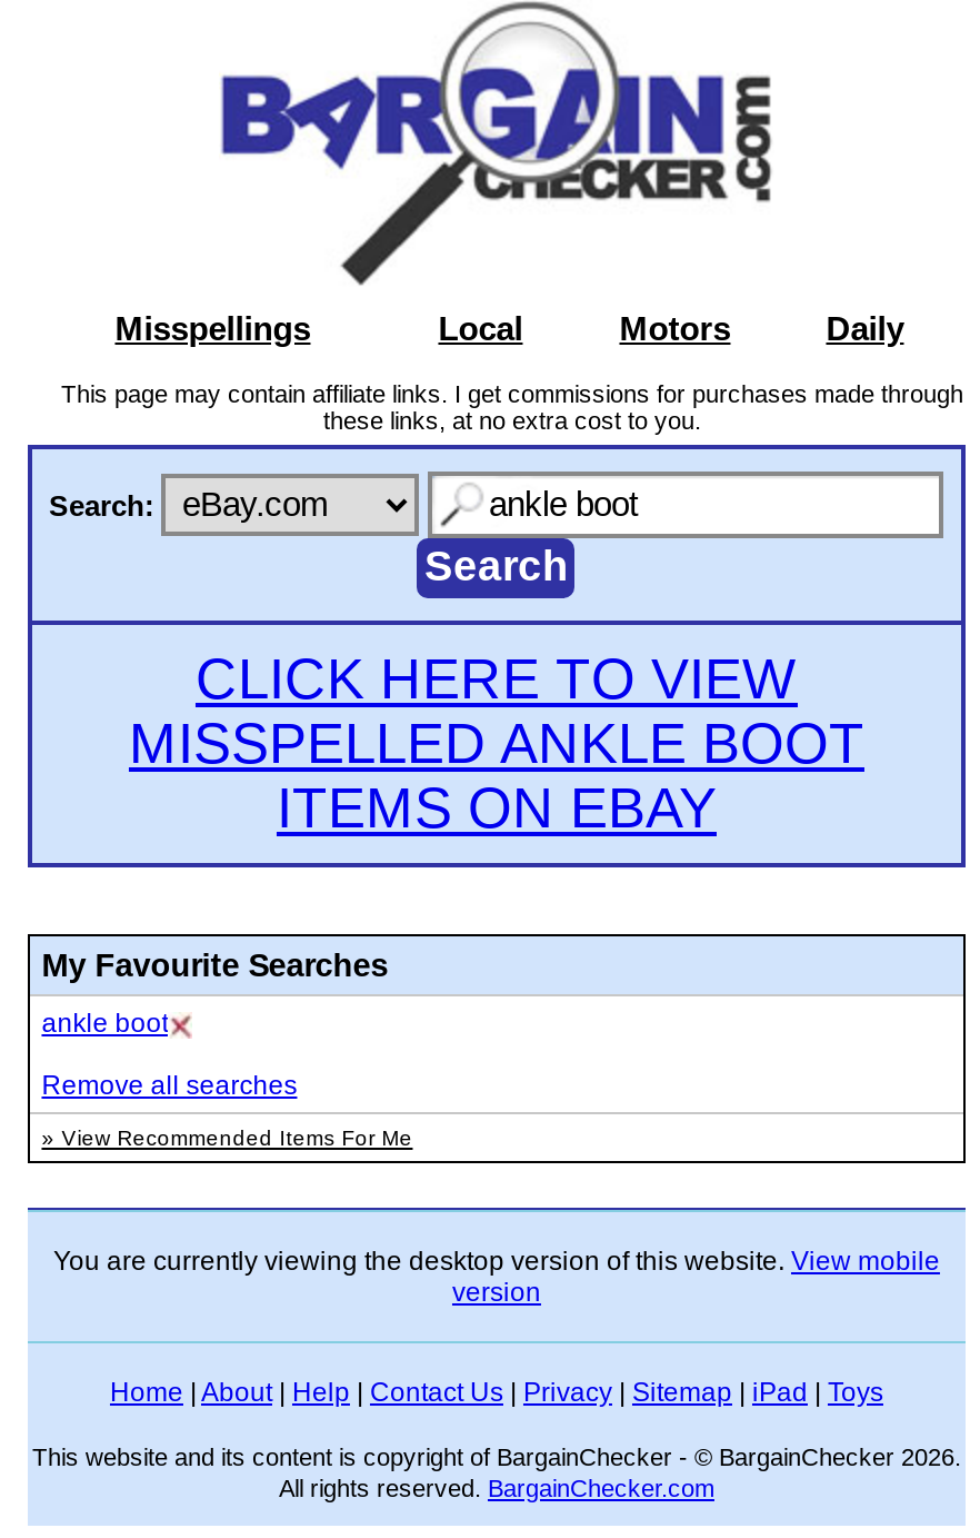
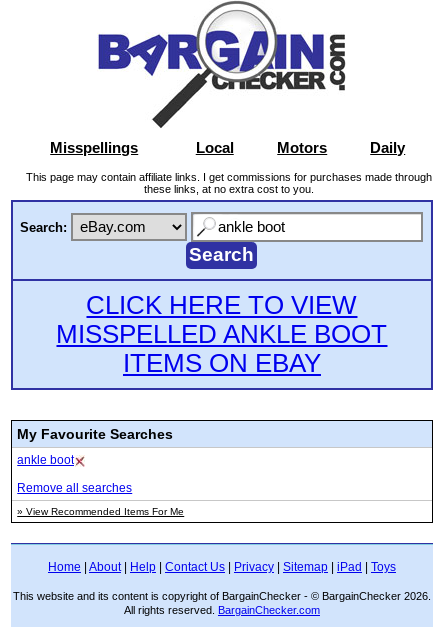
- You are currently viewing the desktop version of this website. View mobile
- version
